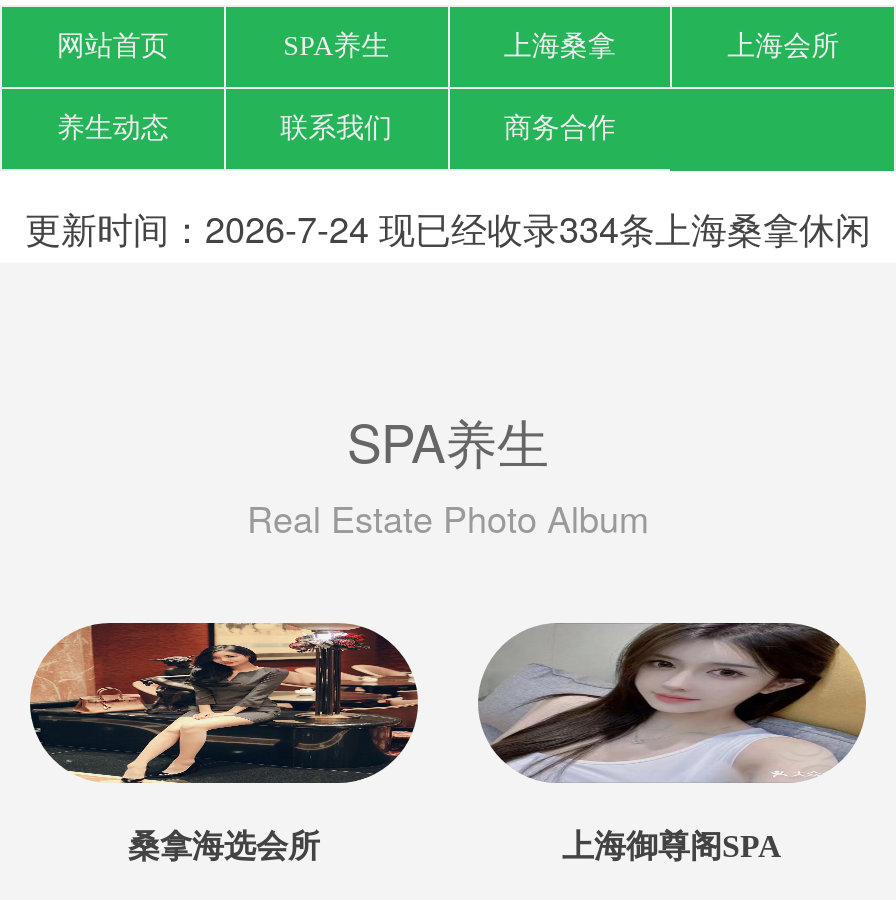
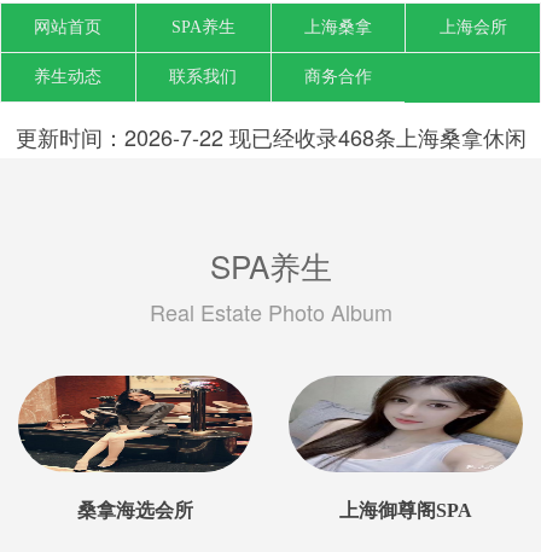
- 更新时间：2026-7-24 现已经收录334条上海桑拿休闲
+ 更新时间：2026-7-22 现已经收录468条上海桑拿休闲
